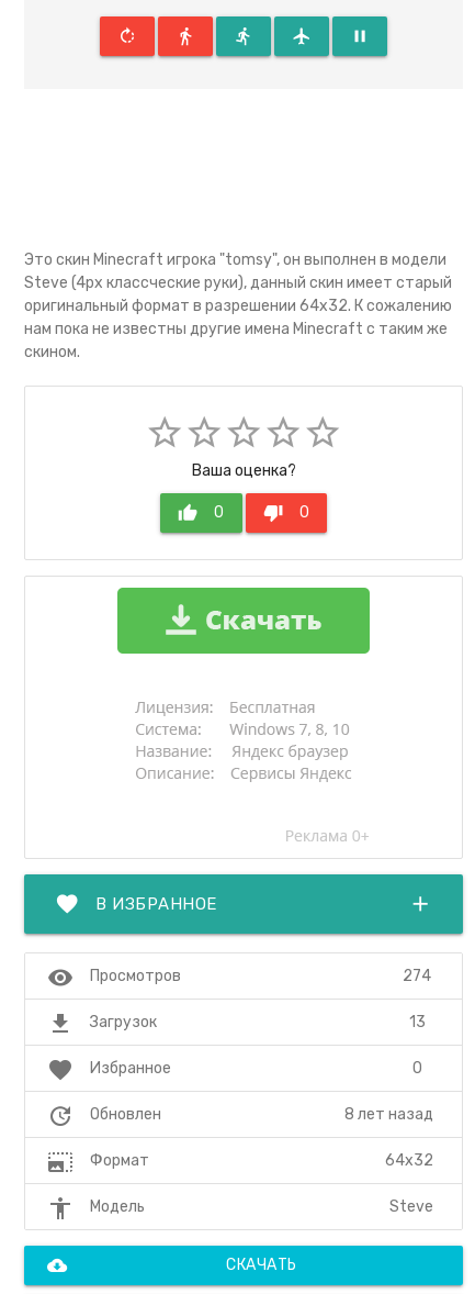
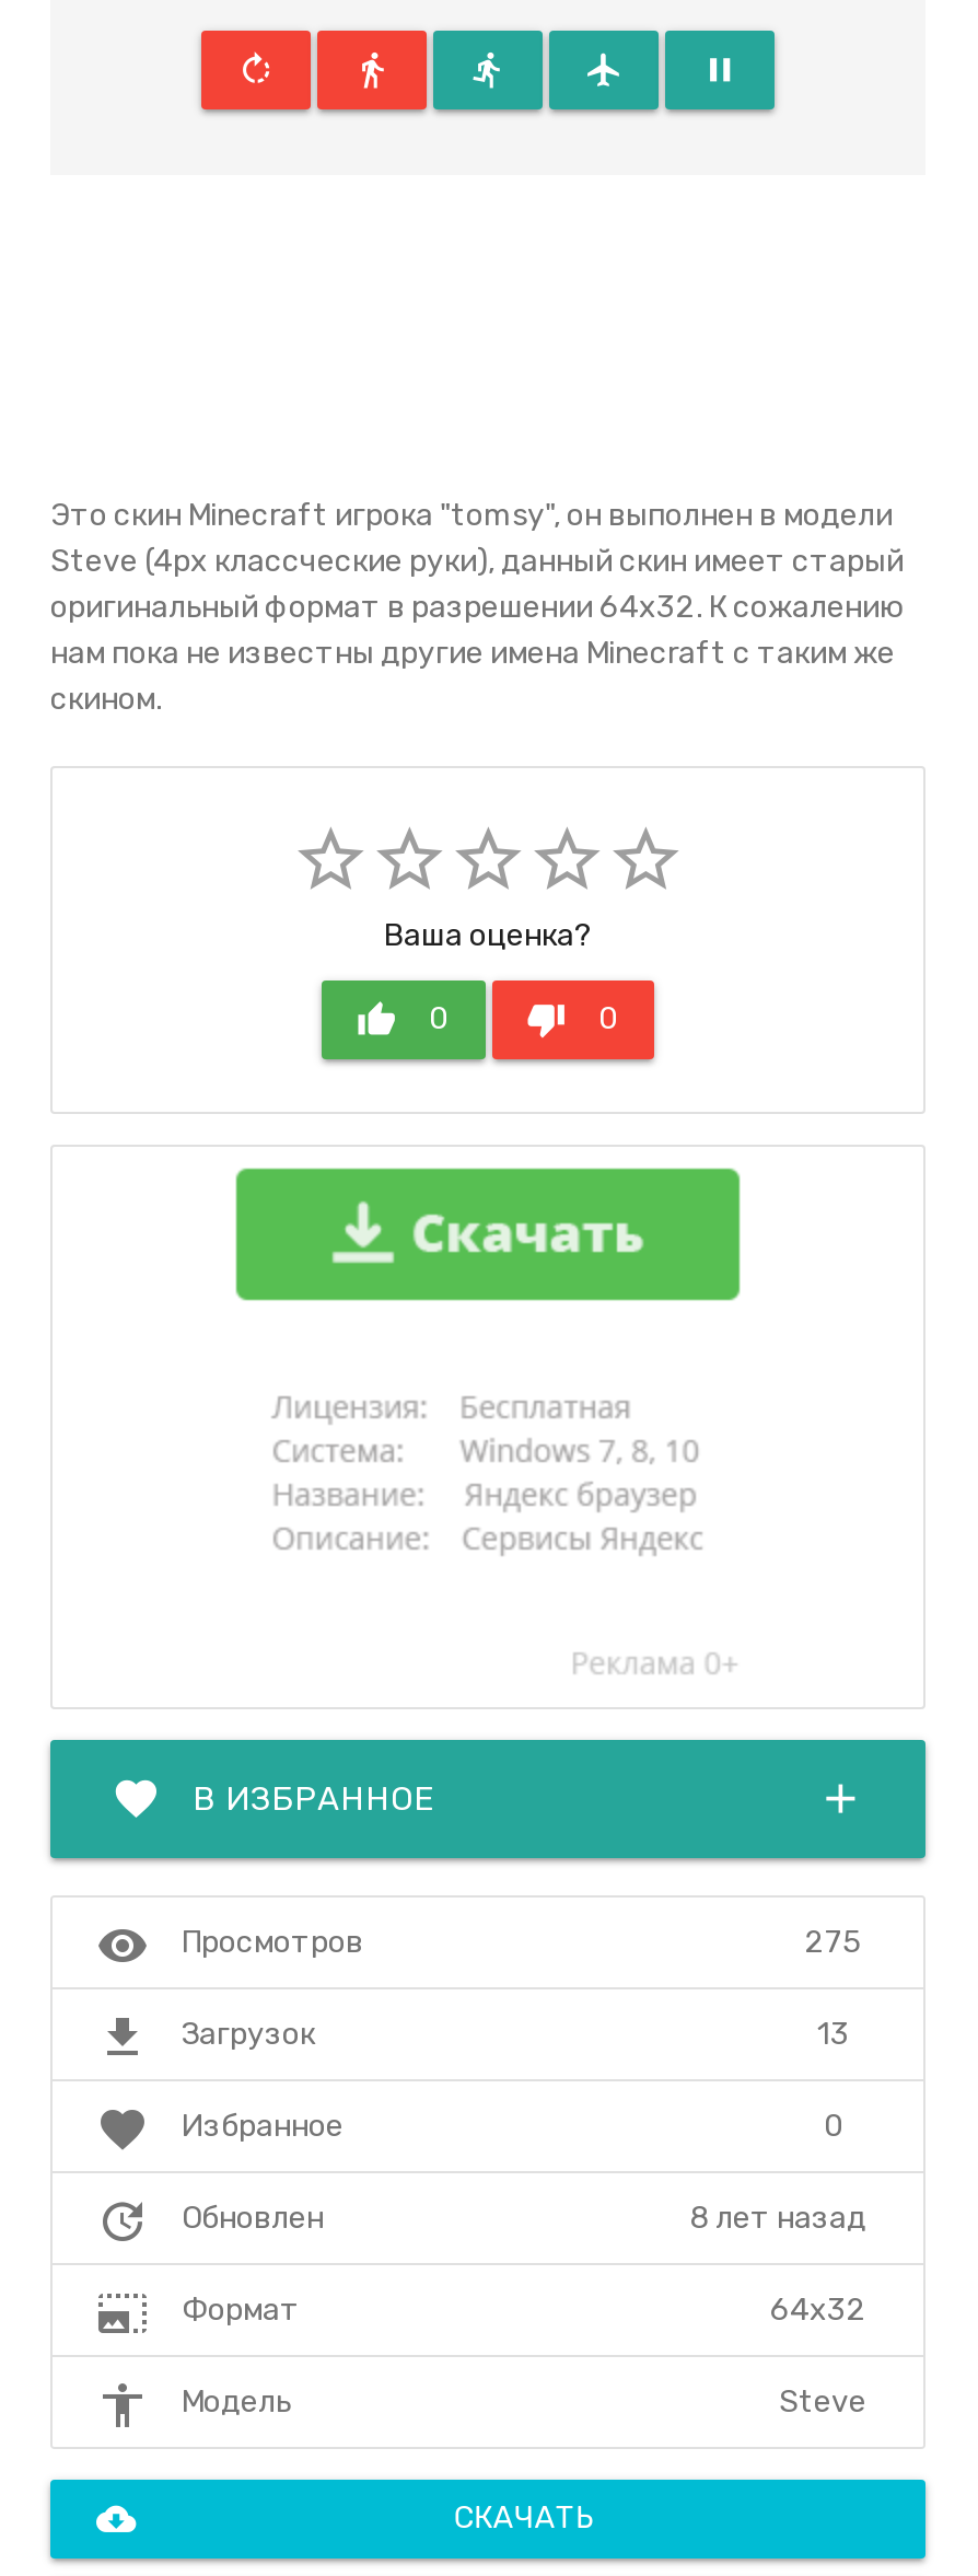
- 274
+ 275
